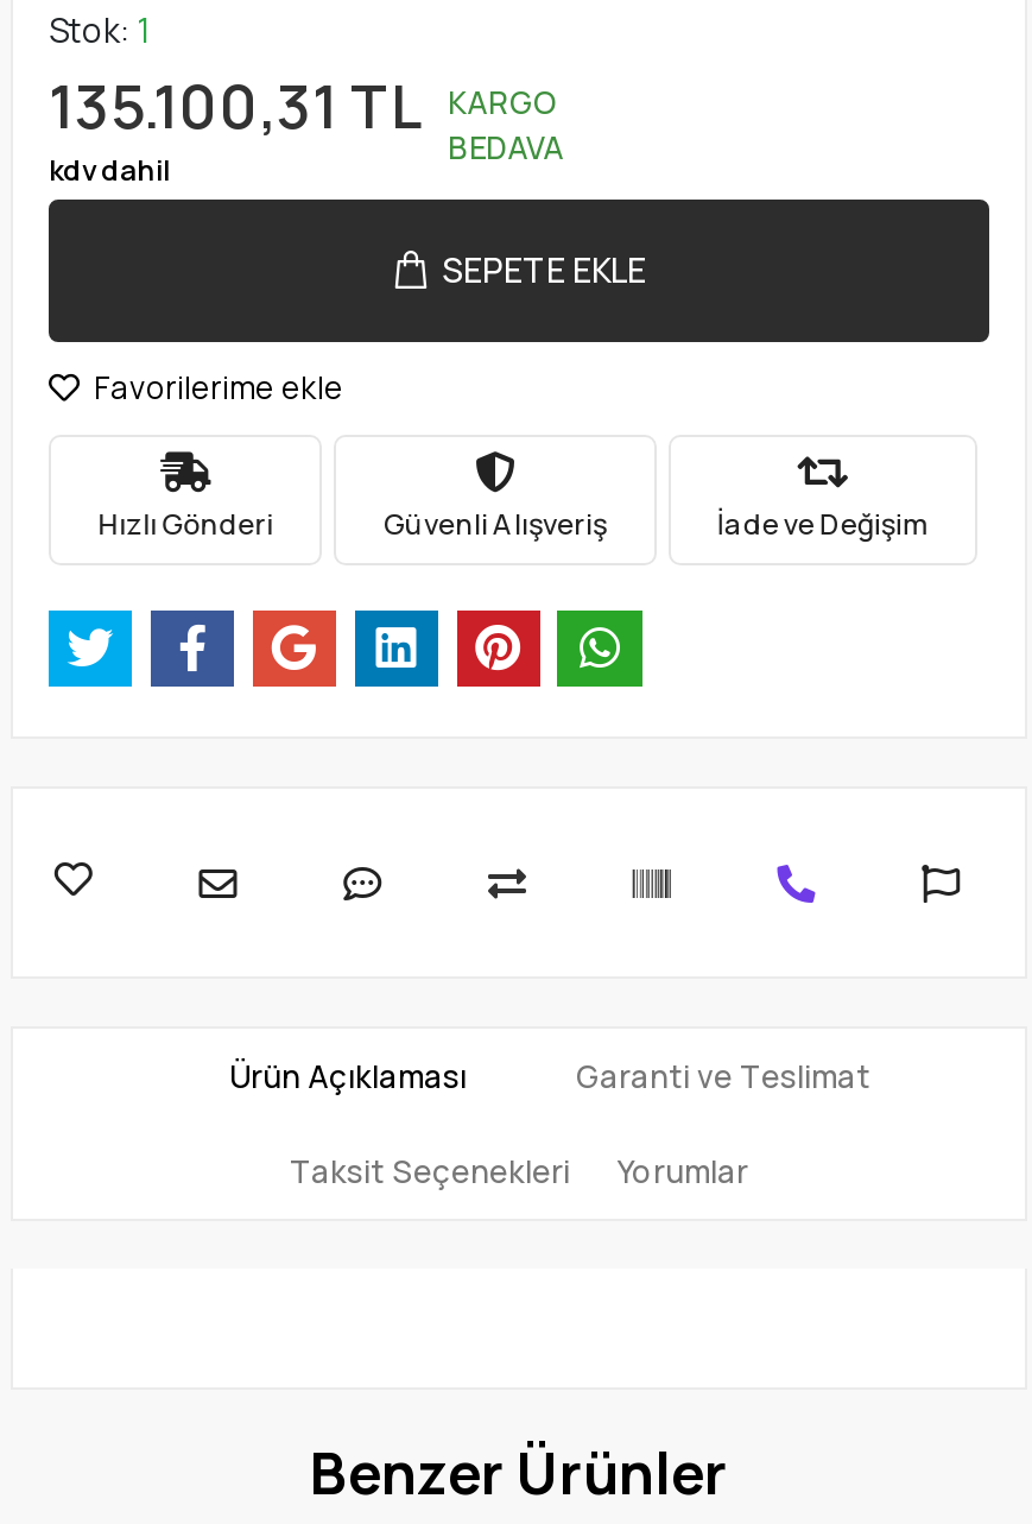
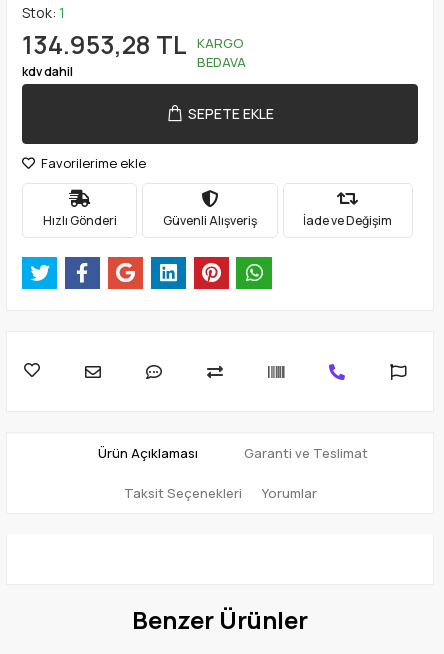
- 135.100,31 TL KARGO
+ 134.953,28 TL KARGO
